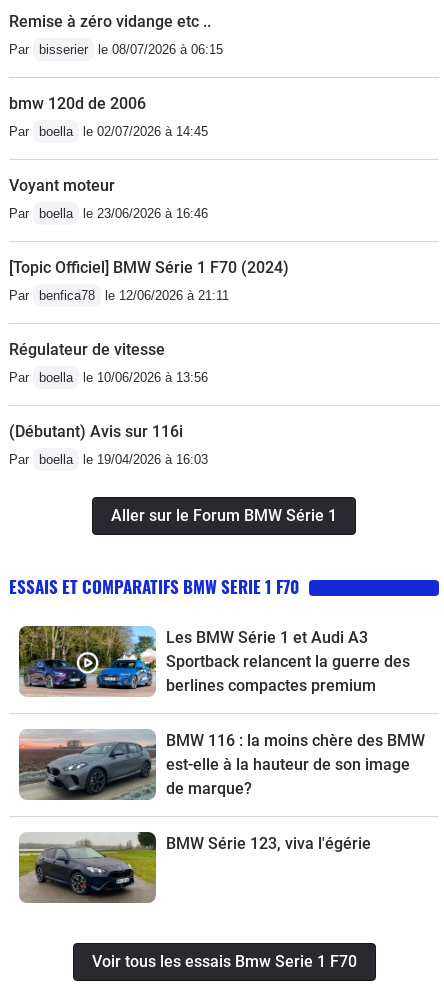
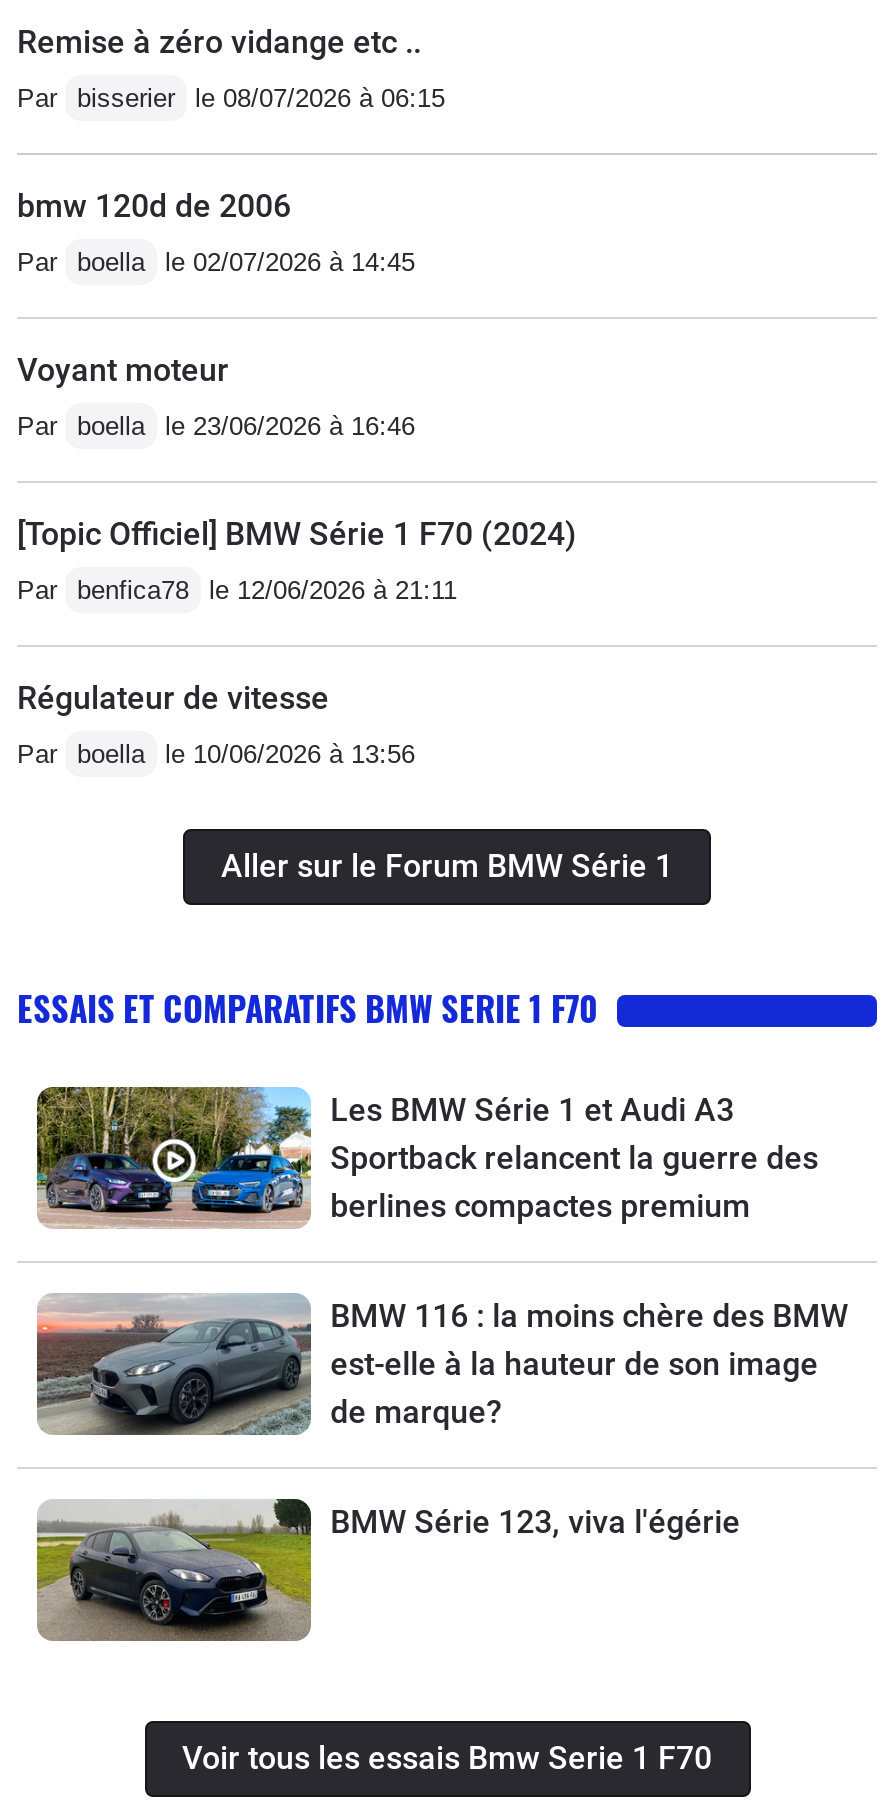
- (Débutant) Avis sur 116i
- Par boella le 19/04/2026 à 16:03
